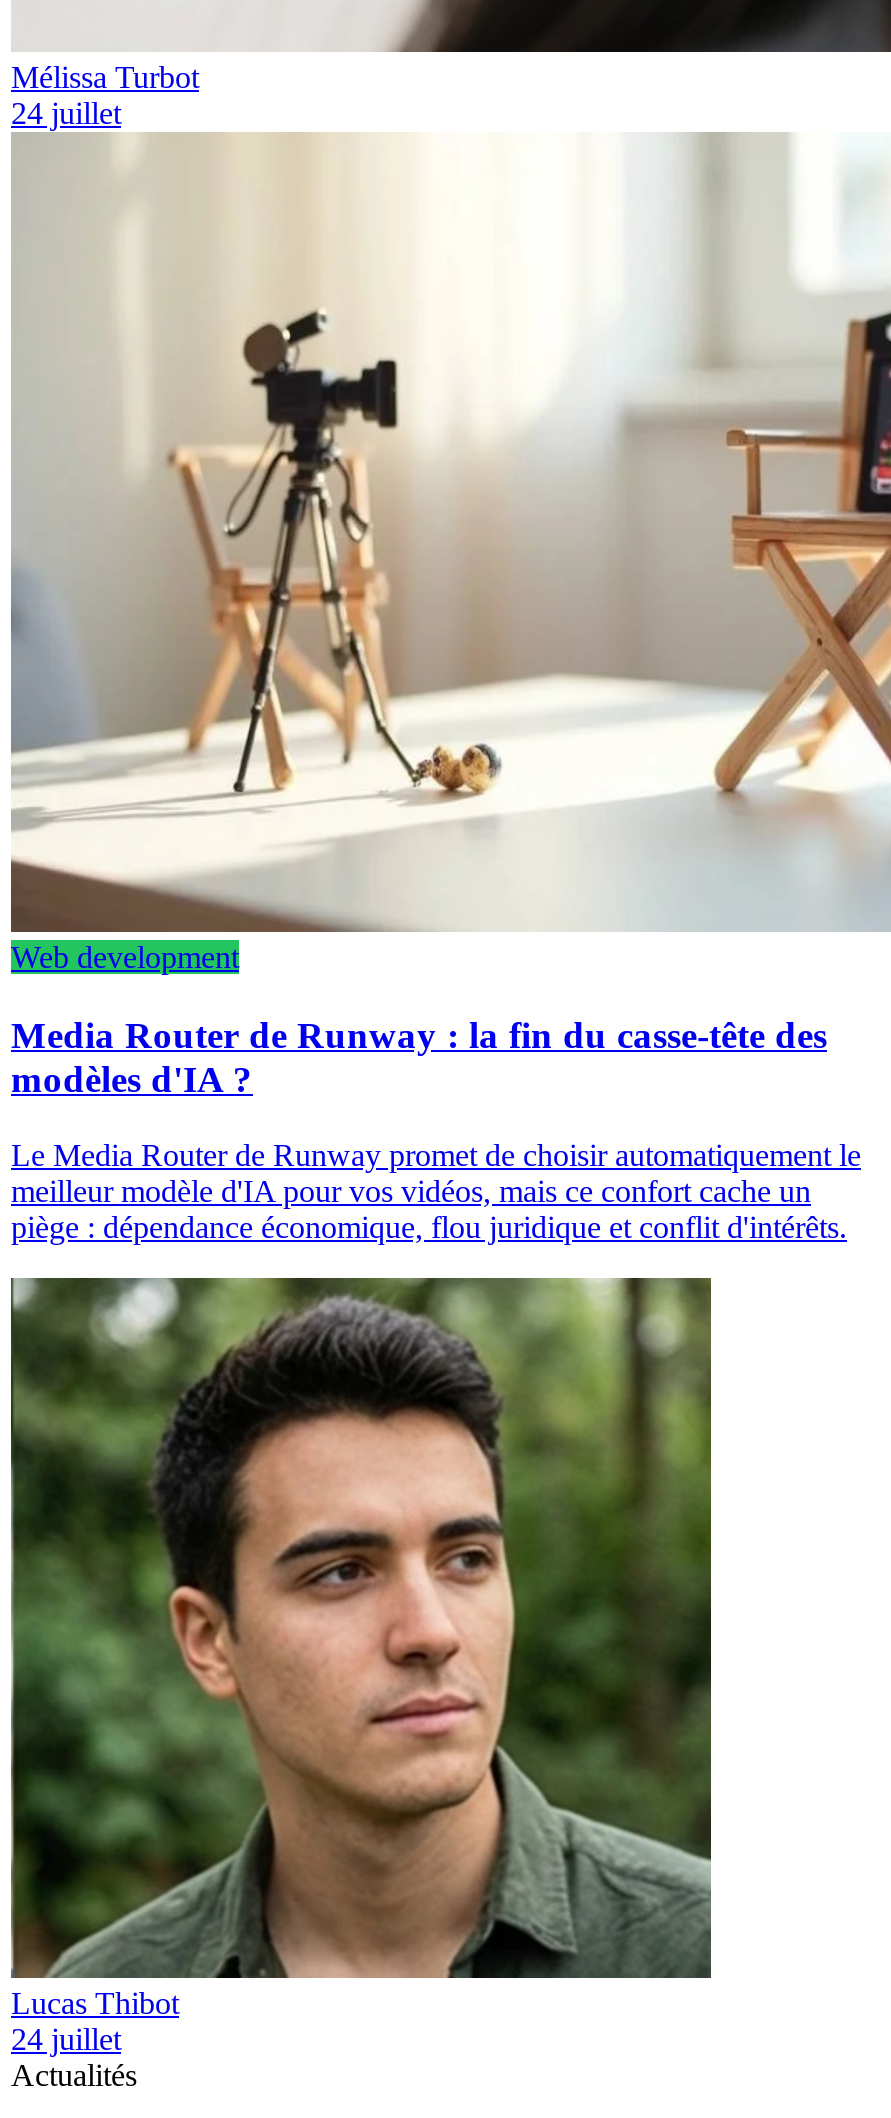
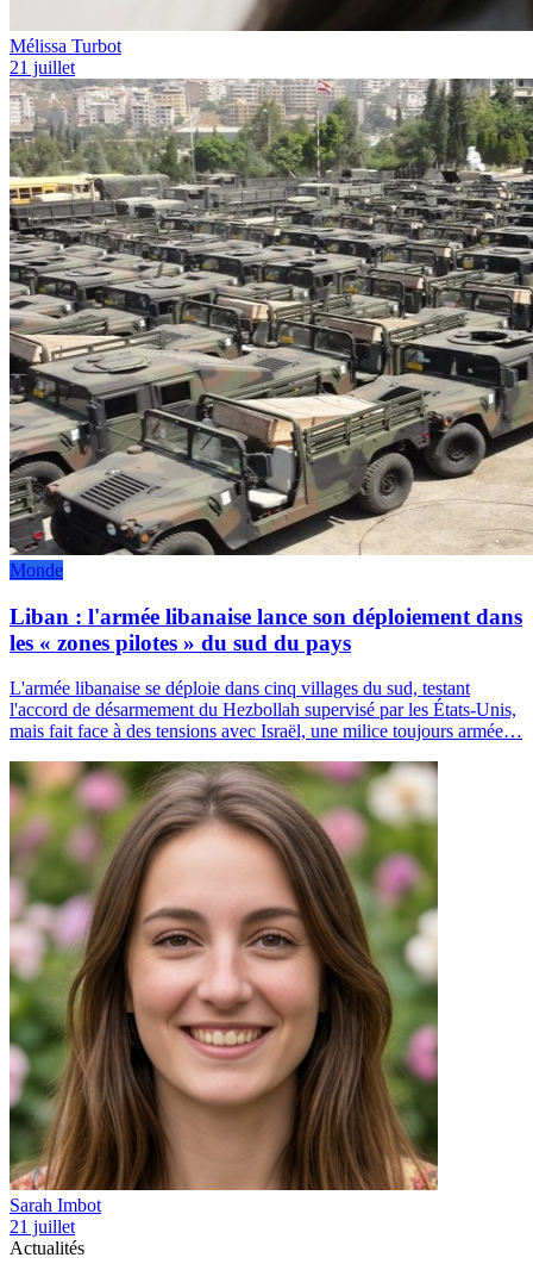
- 24 juillet
+ 21 juillet

- [image]
- Web development
+ [image]
+ Monde

- Media Router de Runway : la fin du casse-tête des
- modèles d'IA ?
+ Liban : l'armée libanaise lance son déploiement dans
+ les « zones pilotes » du sud du pays

- Le Media Router de Runway promet de choisir automatiquement le
- meilleur modèle d'IA pour vos vidéos, mais ce confort cache un
- piège : dépendance économique, flou juridique et conflit d'intérêts.
+ L'armée libanaise se déploie dans cinq villages du sud, testant
+ l'accord de désarmement du Hezbollah supervisé par les États-Unis,
+ mais fait face à des tensions avec Israël, une milice toujours armée…

- [image]
- Lucas Thibot
- 24 juillet
+ [image]
+ Sarah Imbot
+ 21 juillet
